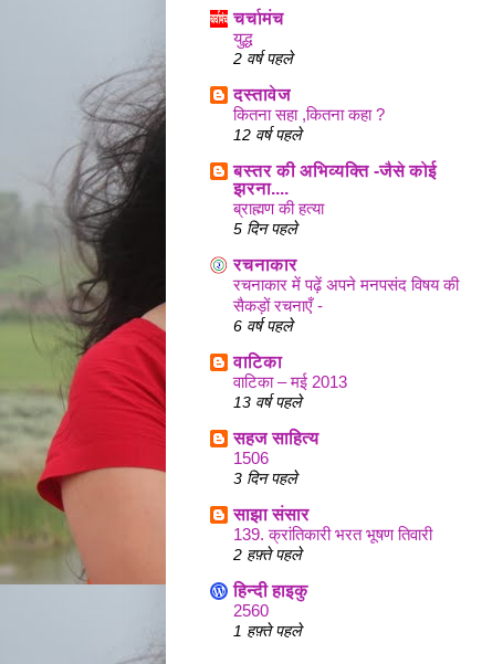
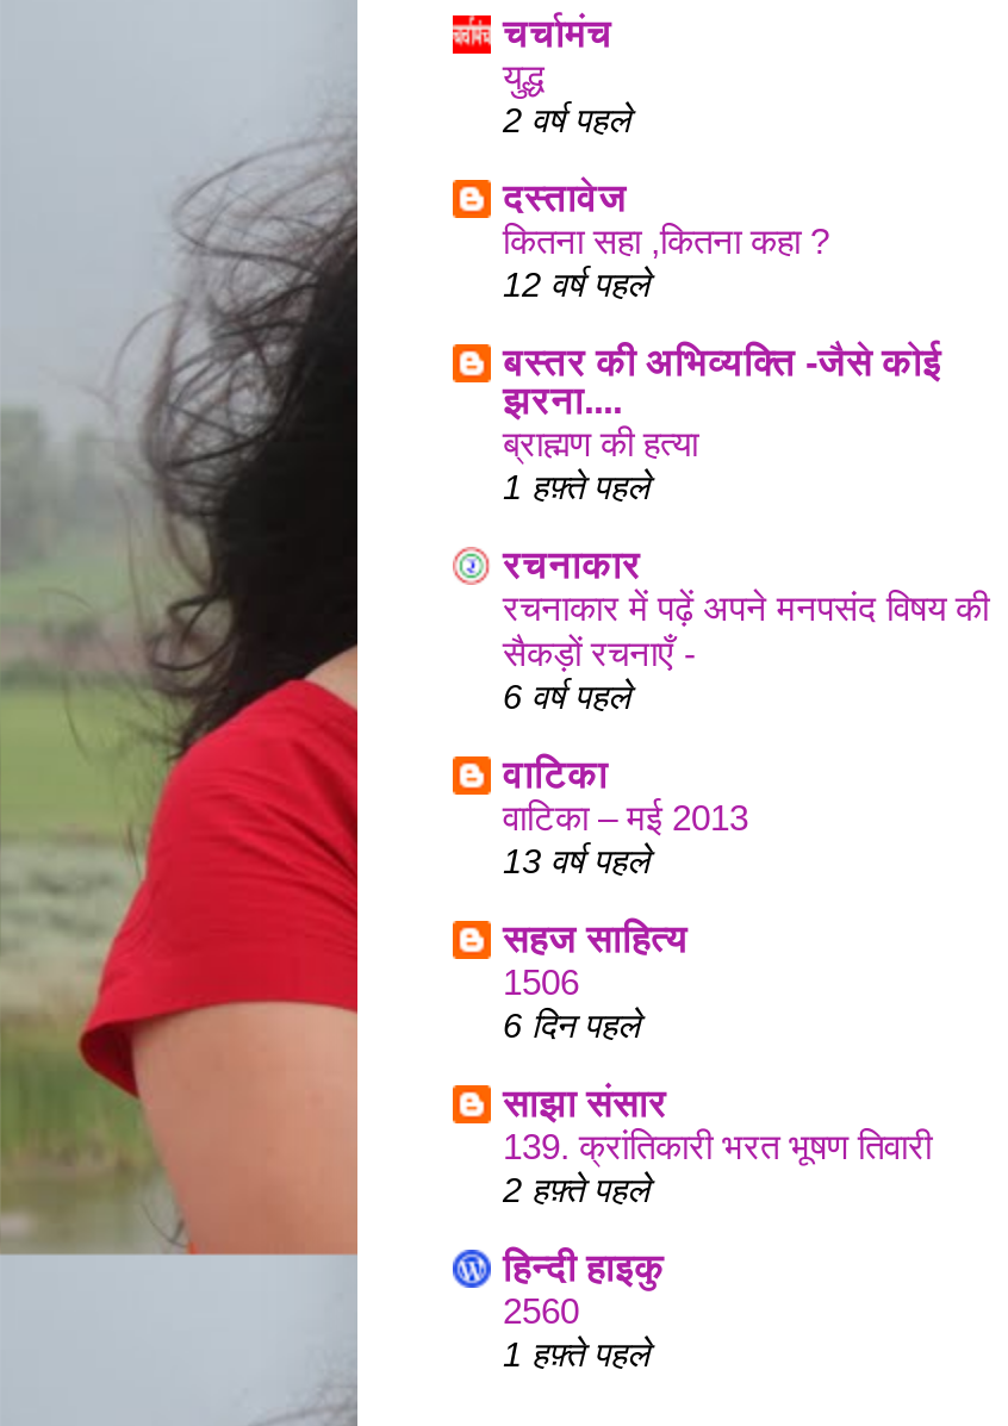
- 5 दिन पहले
+ 1 हफ़्ते पहले

- 3 दिन पहले
+ 6 दिन पहले
